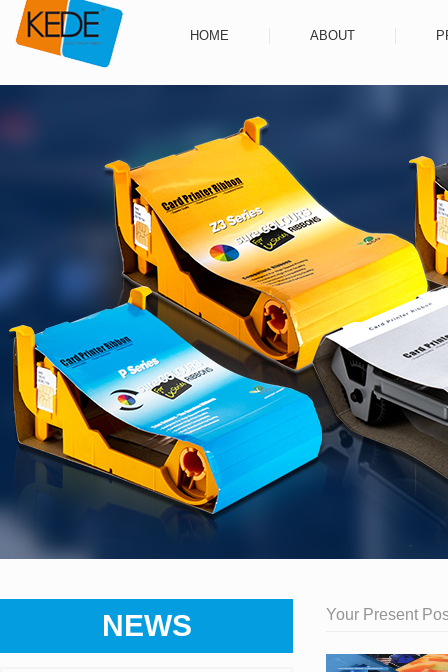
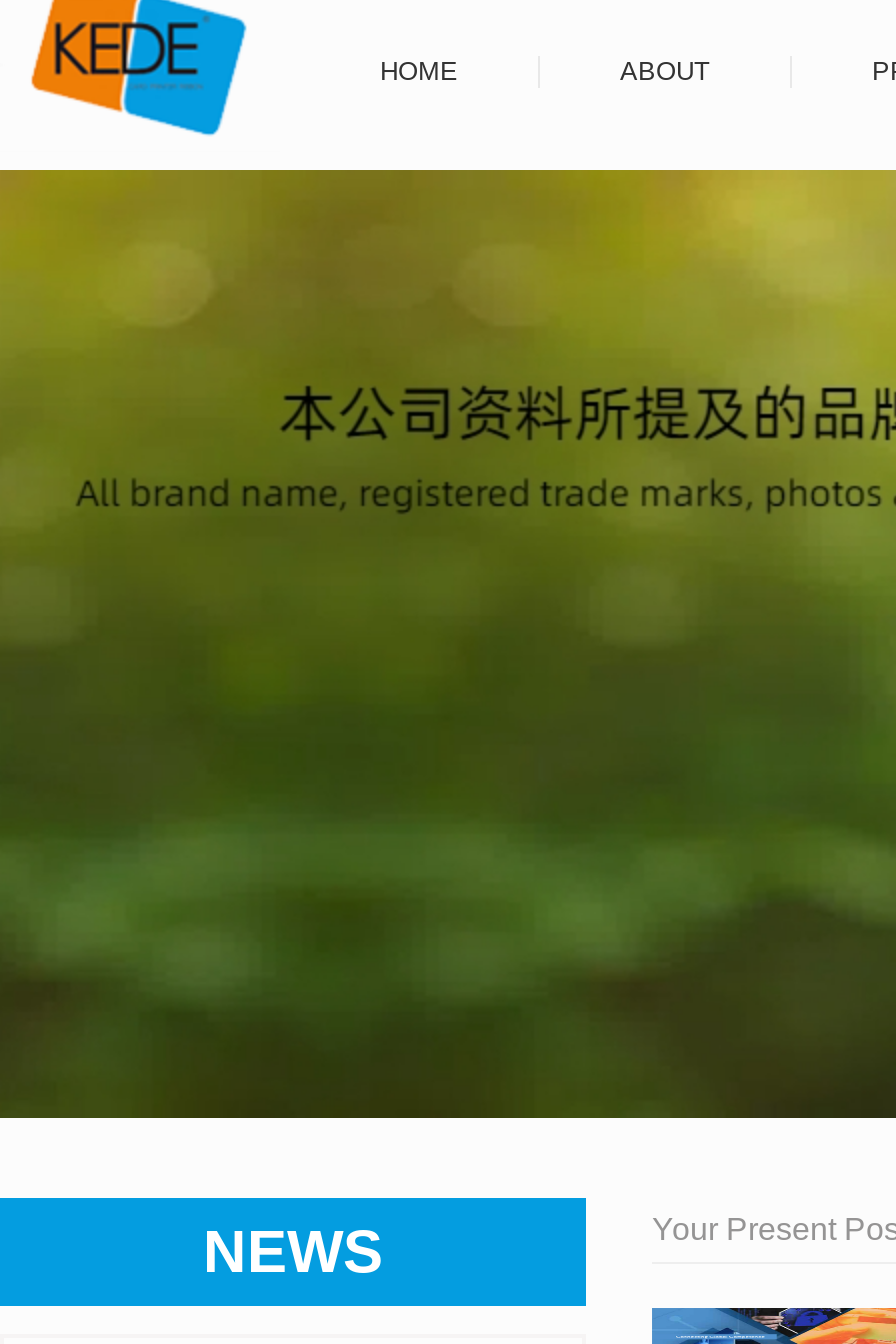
- [image]
+ [image]
